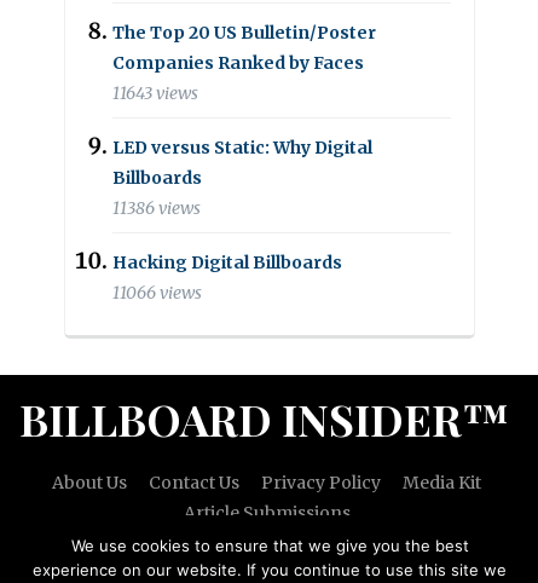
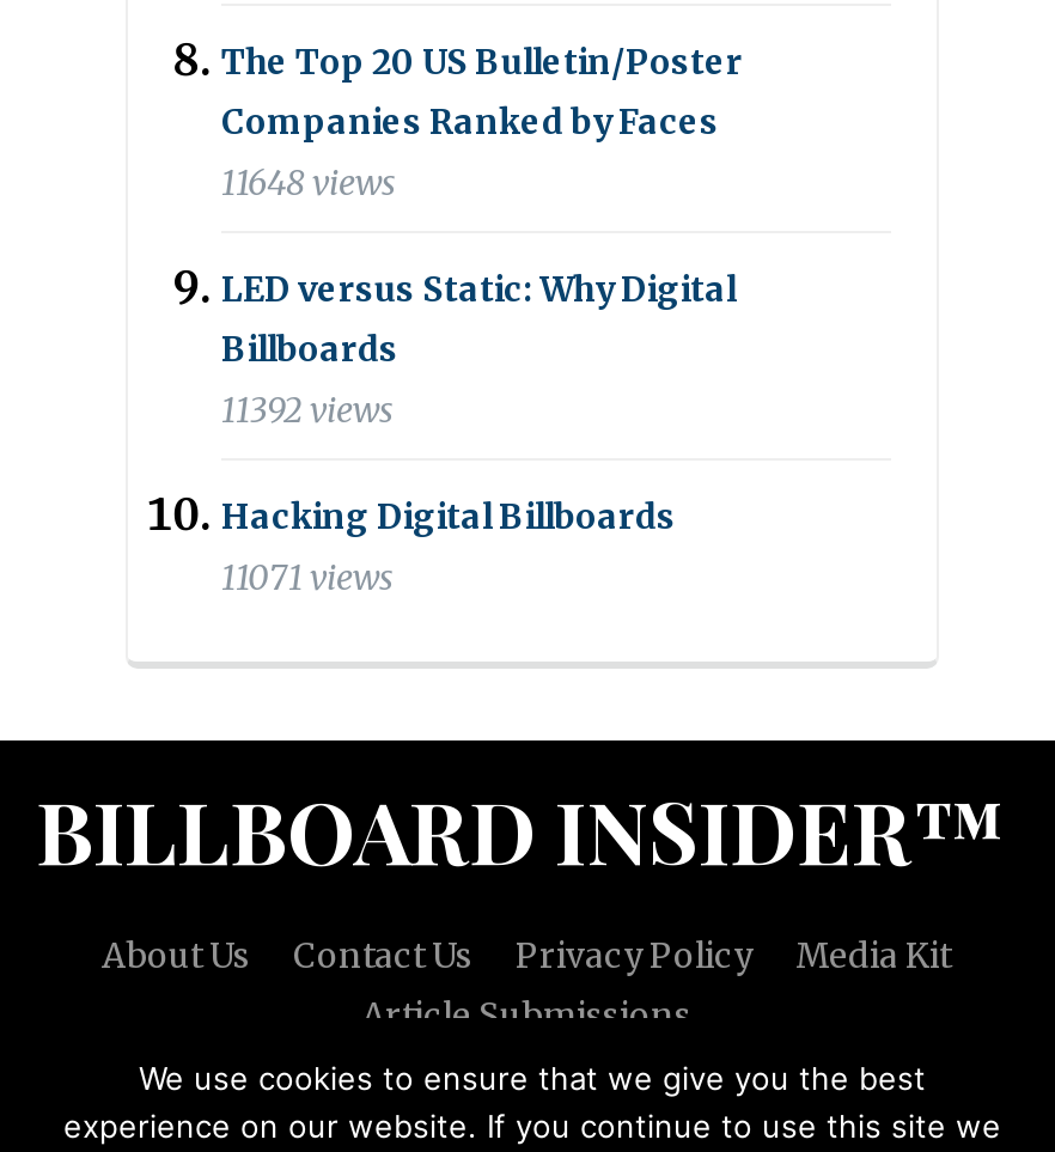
- 11643 views
+ 11648 views

- 11386 views
+ 11392 views

- 11066 views
+ 11071 views
